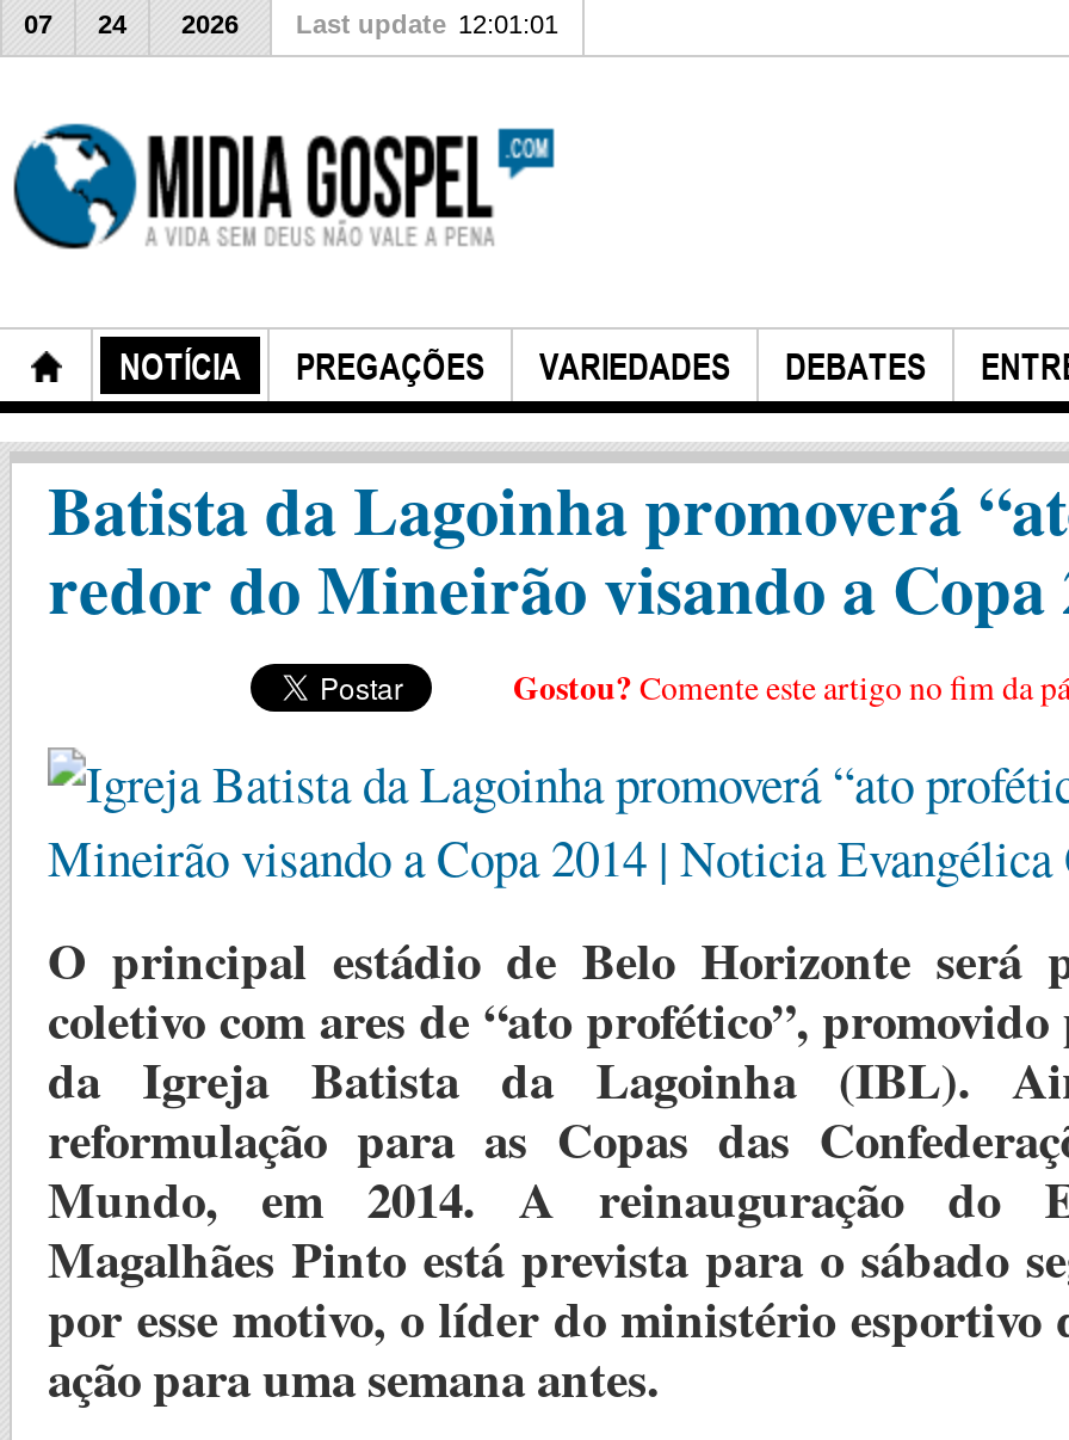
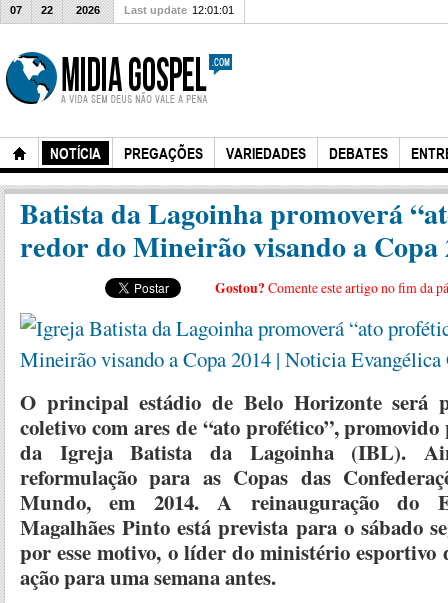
- 07 24 2026 Last update 12:01:01
+ 07 22 2026 Last update 12:01:01
